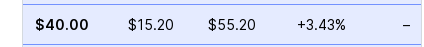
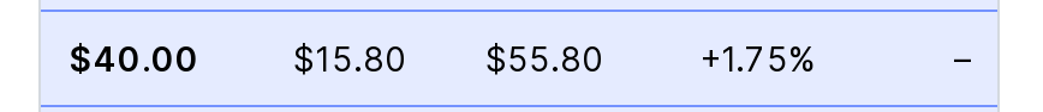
- $15.20
+ $15.80

- $55.20
+ $55.80

- +3.43%
+ +1.75%
